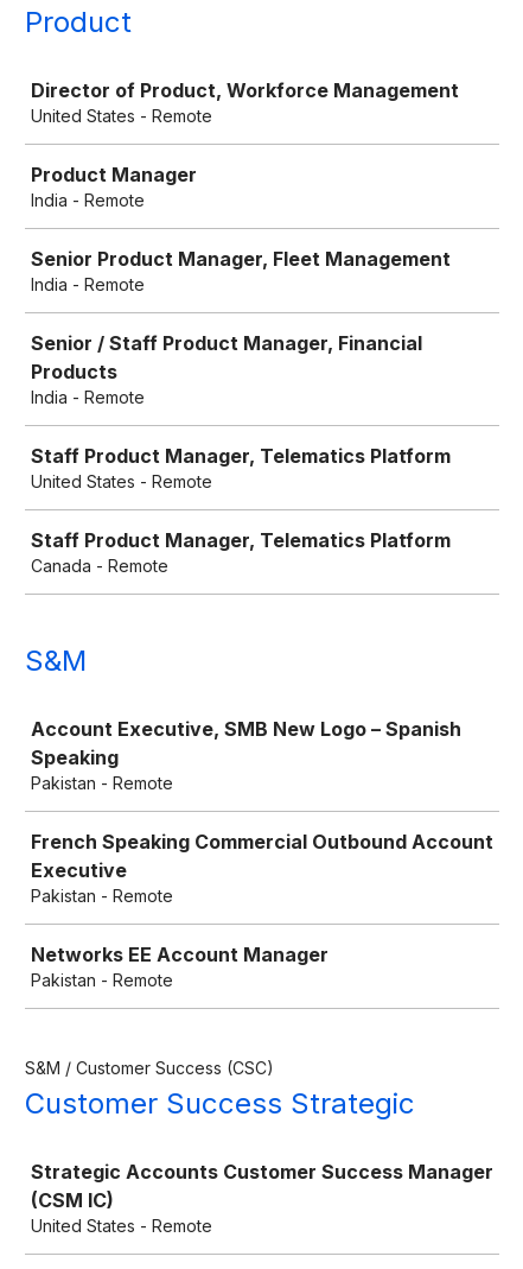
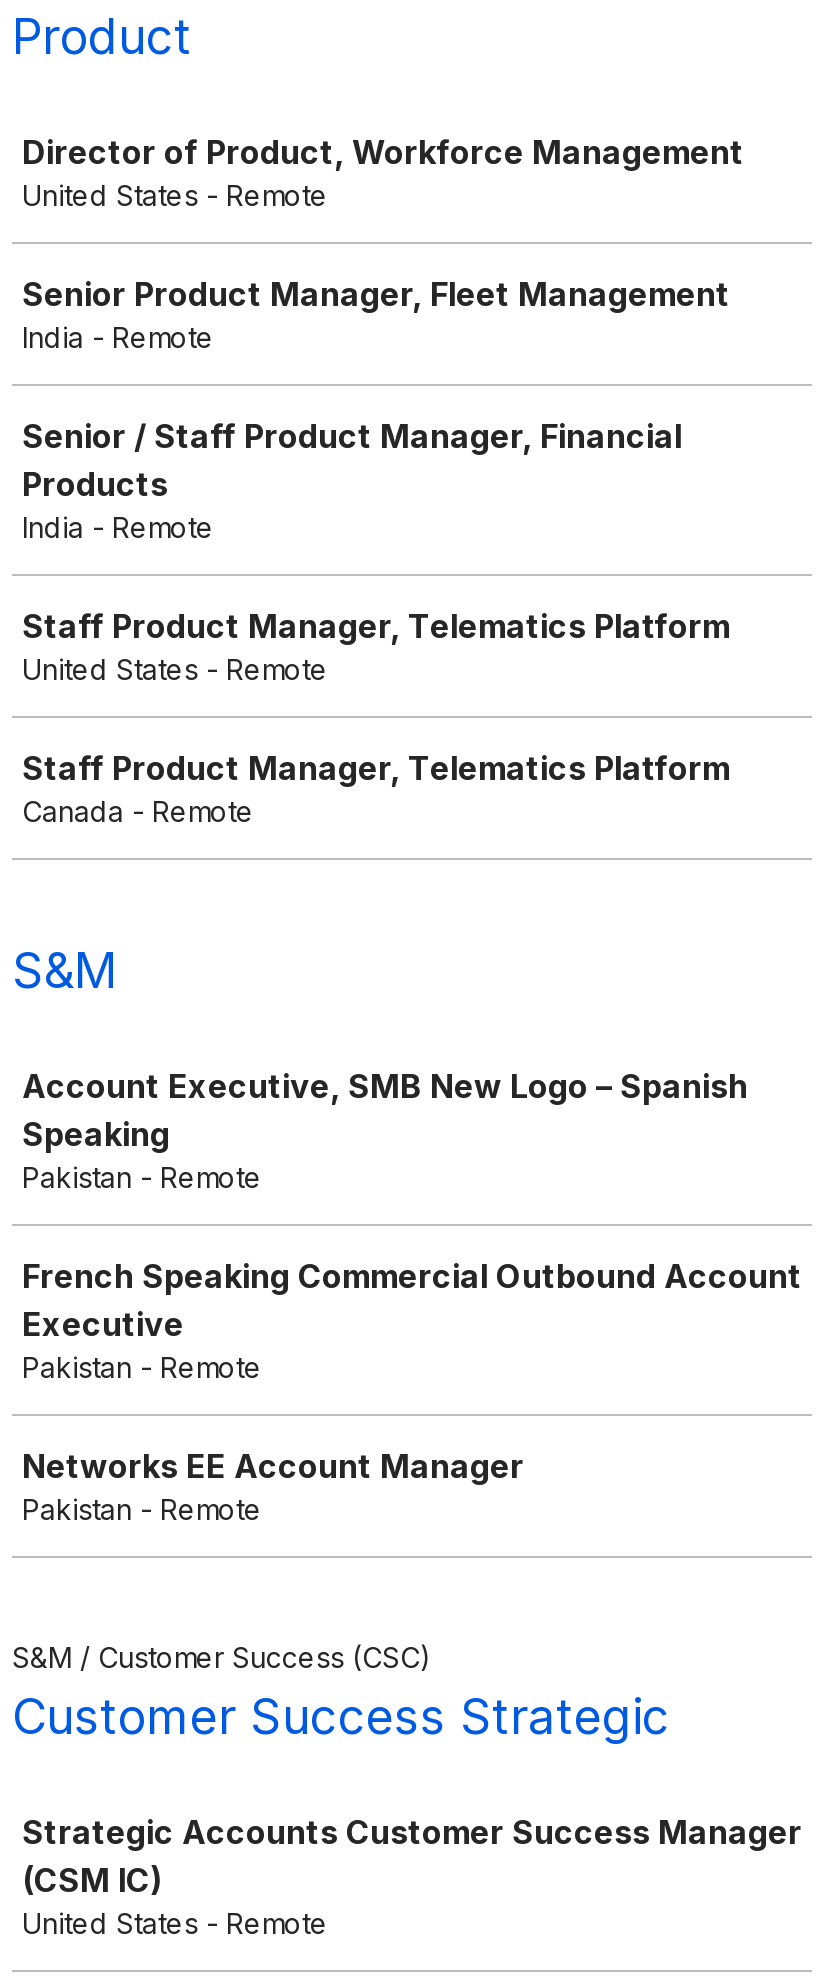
- Product Manager
- India - Remote
